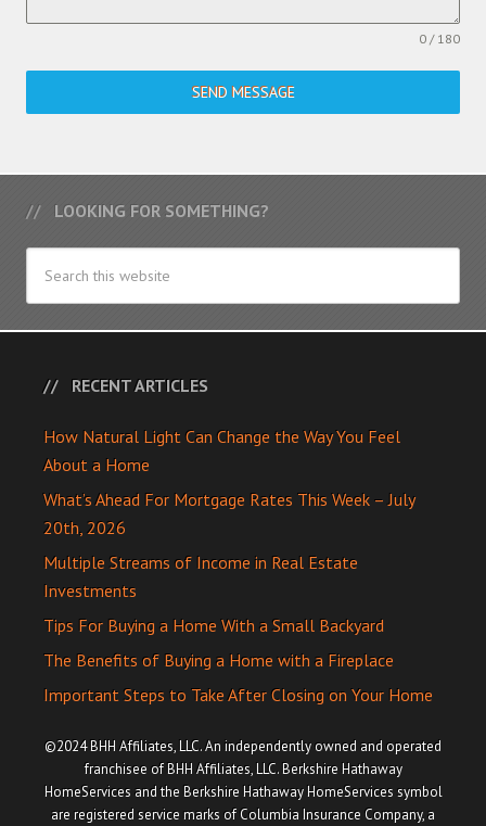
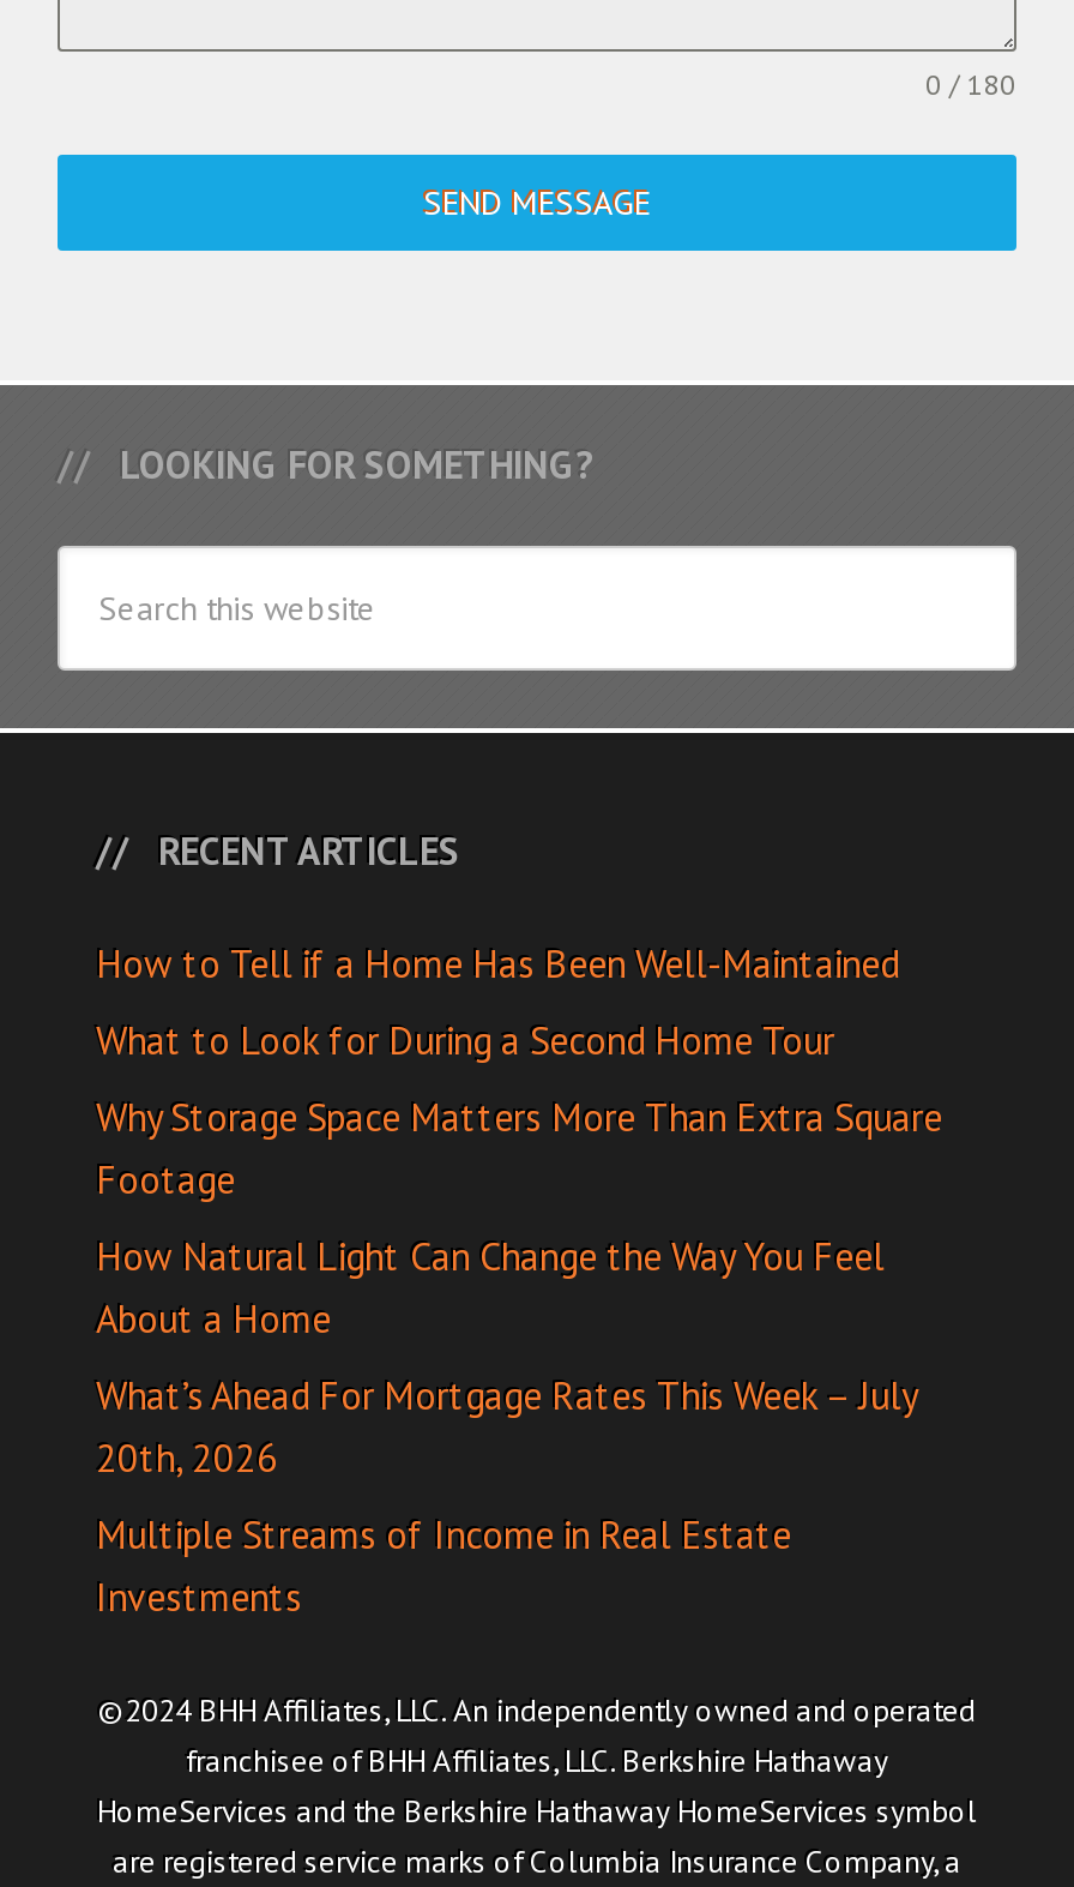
+ How to Tell if a Home Has Been Well-Maintained
+ What to Look for During a Second Home Tour
+ Why Storage Space Matters More Than Extra Square
+ Footage

moved down: How Natural Light Can Change the Way You Feel | About a Home | What’s Ahead For Mortgage Rates This Week – July | 20th, 2026 | Multiple Streams of Income in Real Estate | Investments

- Tips For Buying a Home With a Small Backyard
- The Benefits of Buying a Home with a Fireplace
- Important Steps to Take After Closing on Your Home
